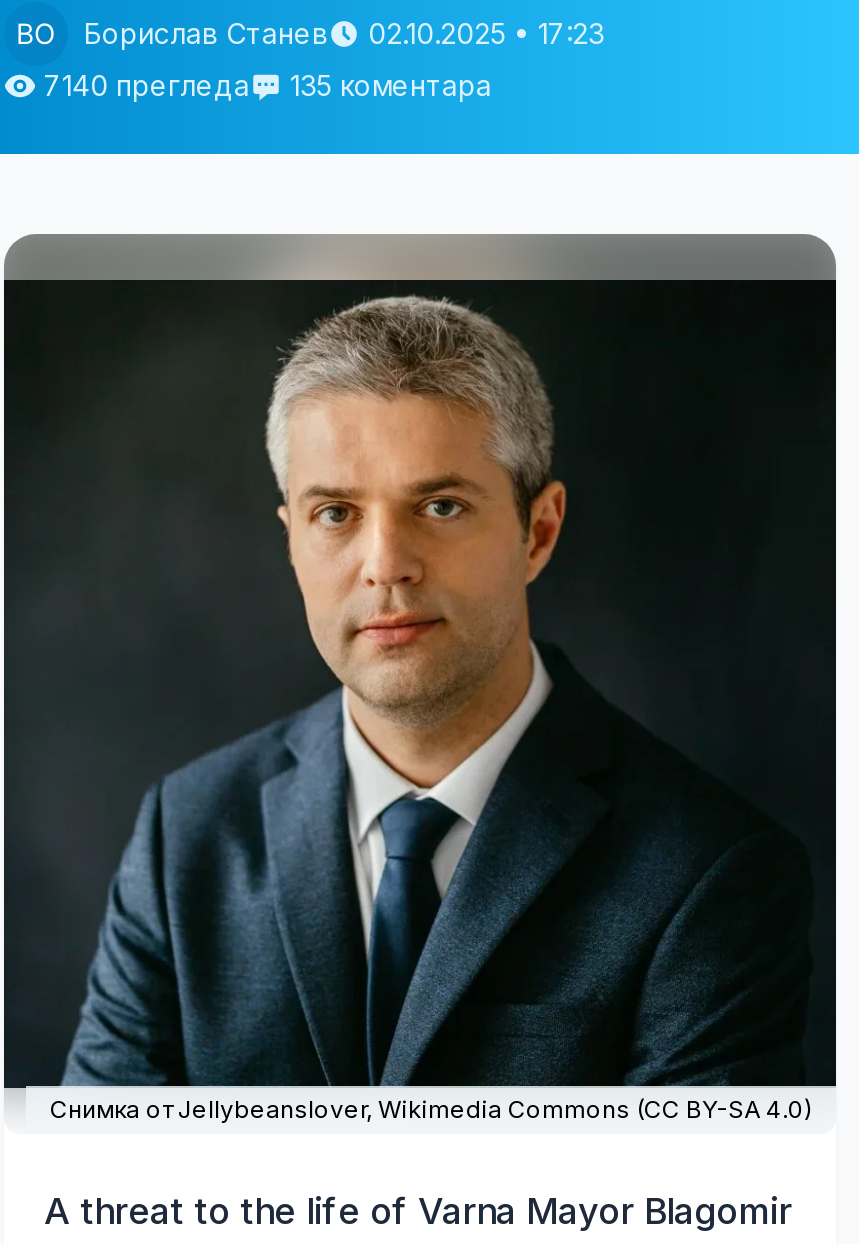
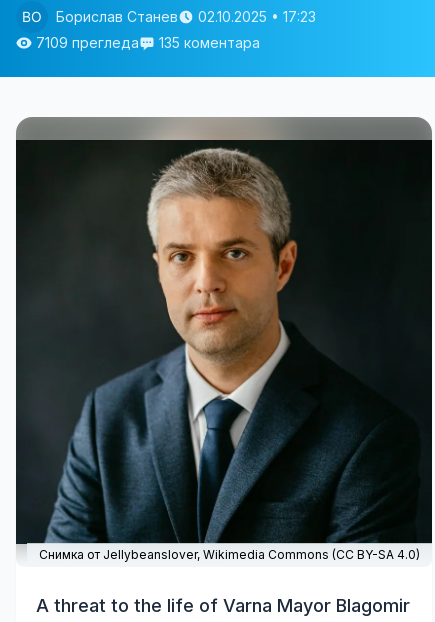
- 7140 прегледа 135 коментара
+ 7109 прегледа 135 коментара
